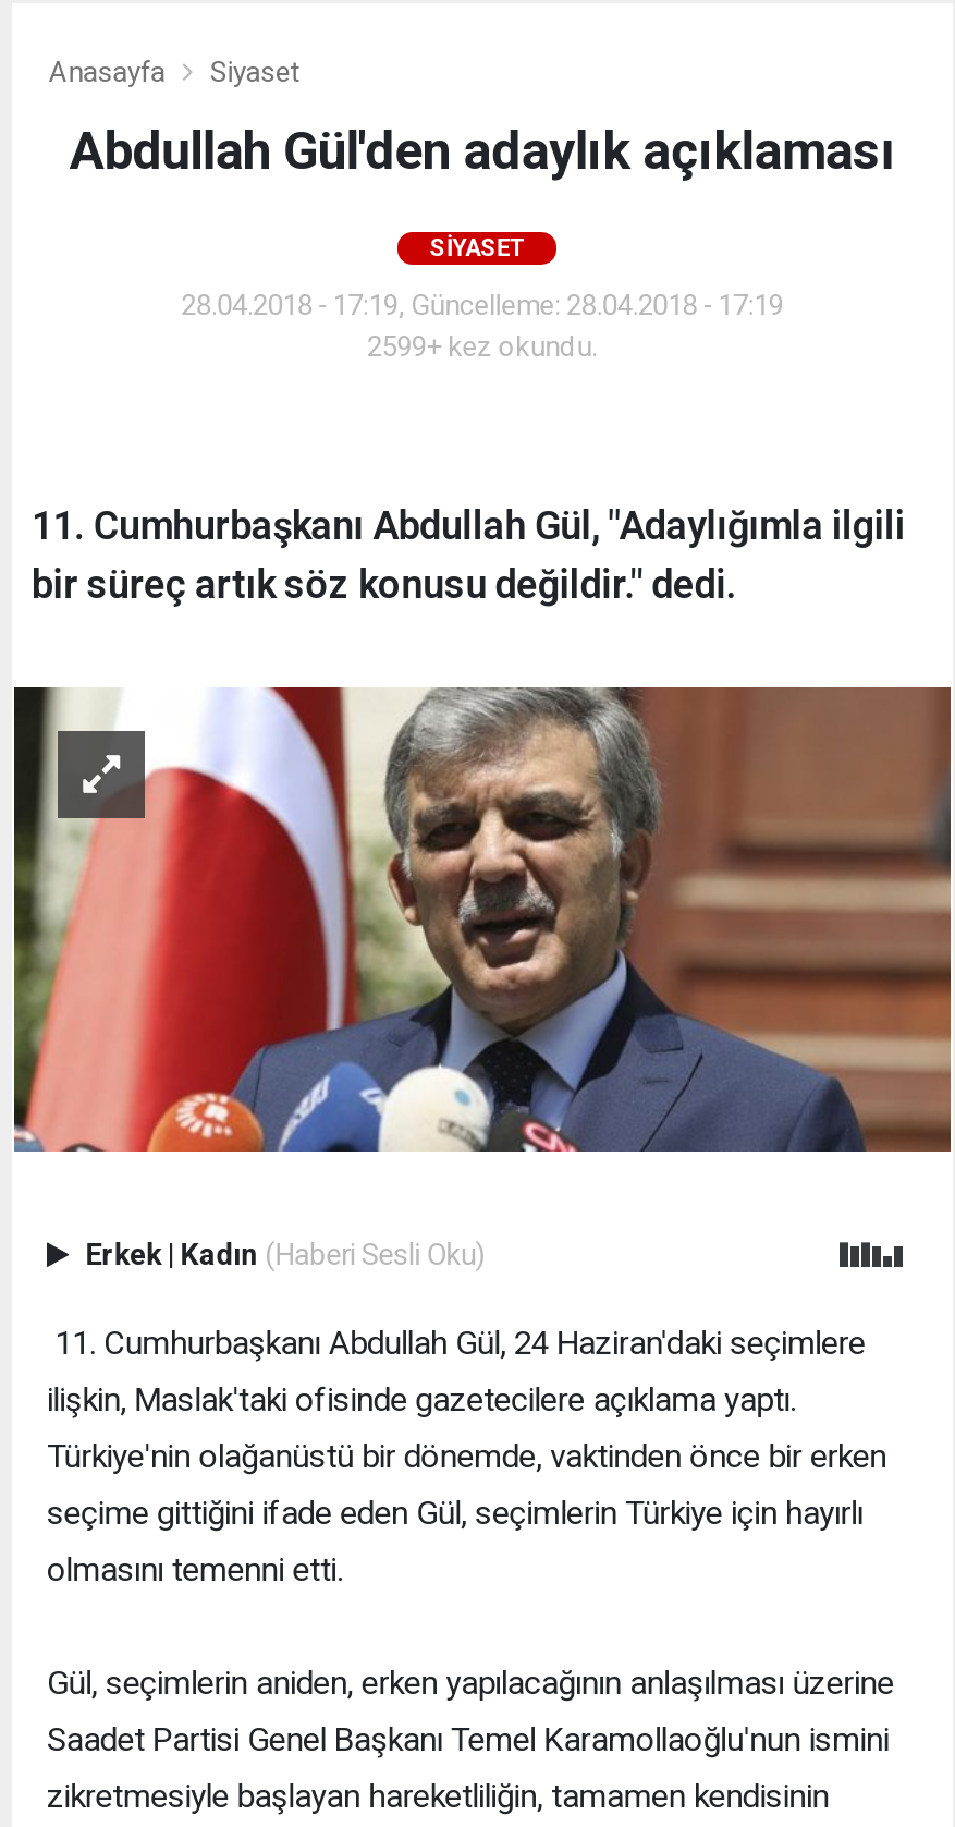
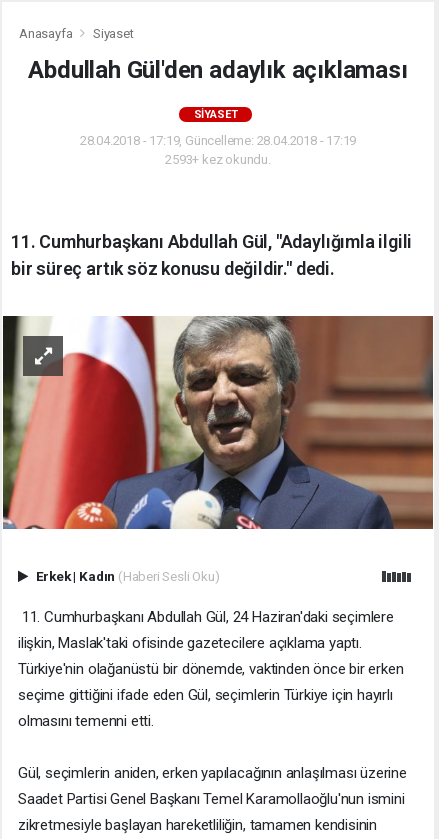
- 2599+ kez okundu.
+ 2593+ kez okundu.
